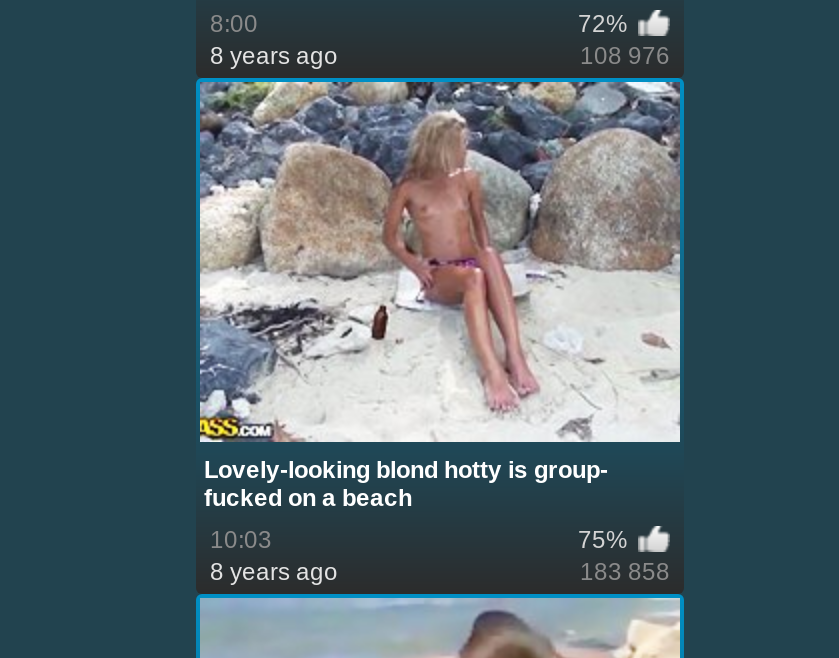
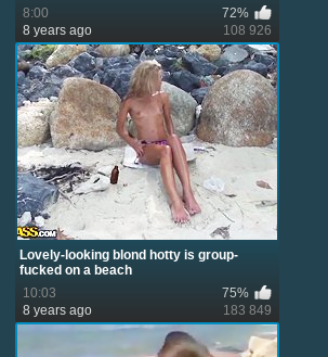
- 108 976
+ 108 926

- 183 858
+ 183 849
